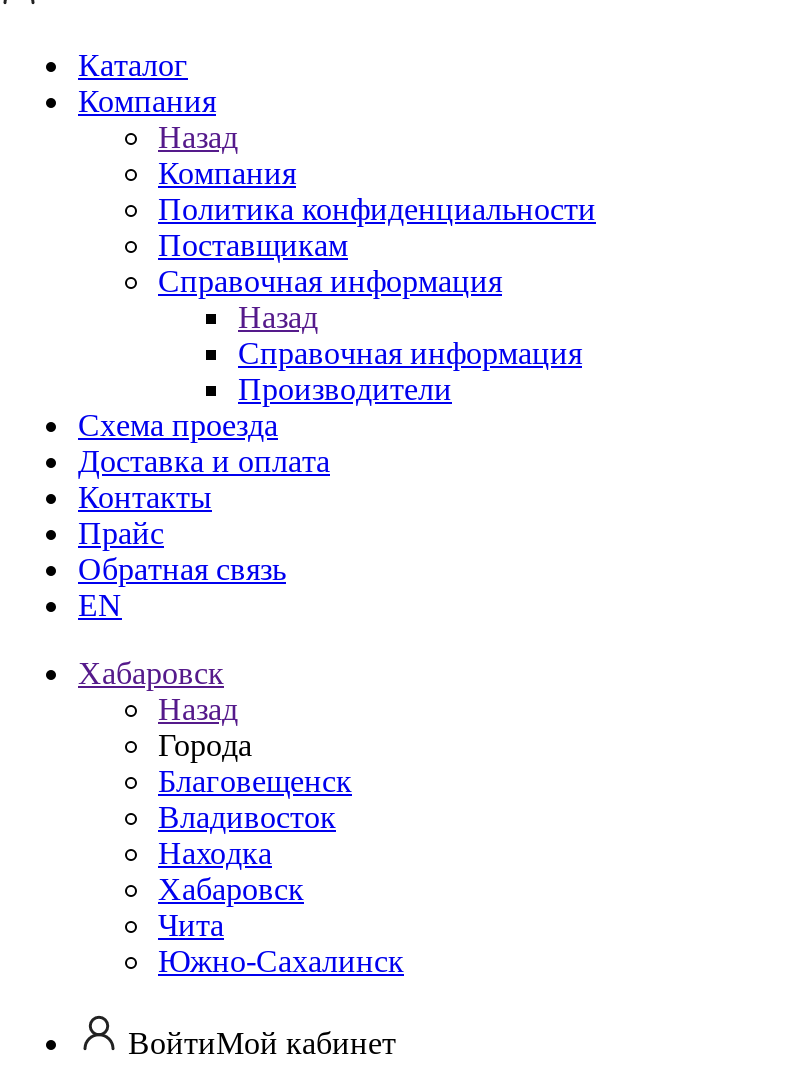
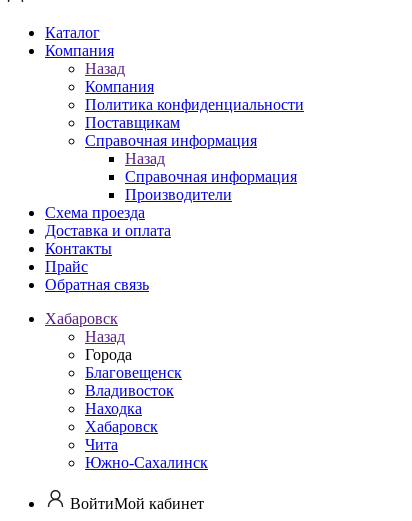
- EN
